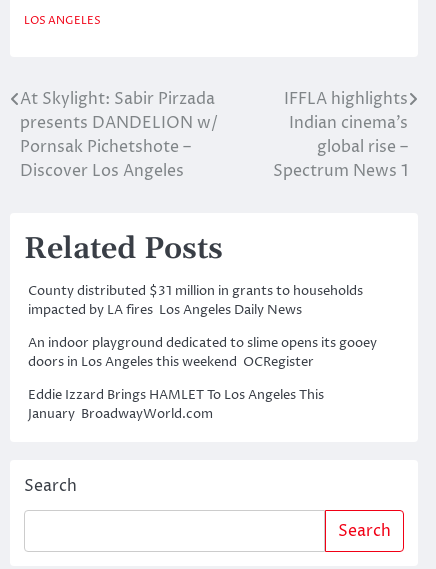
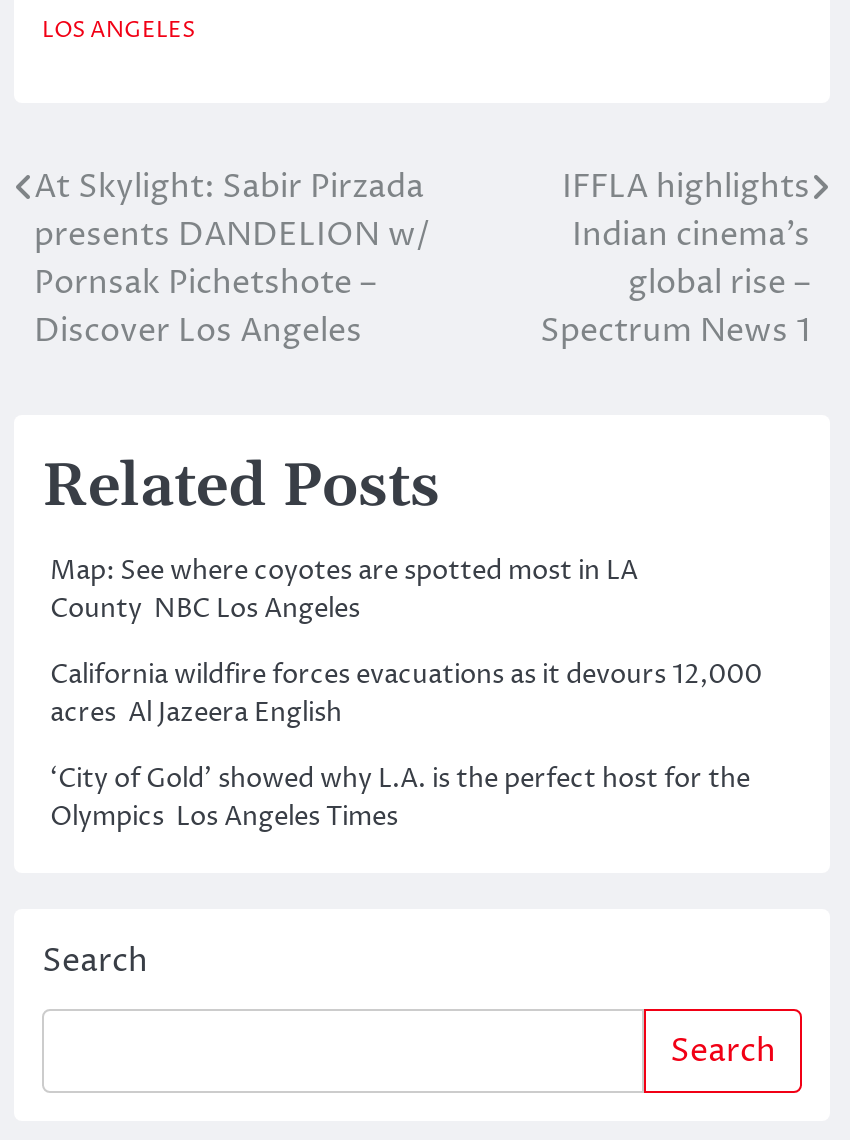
- County distributed $31 million in grants to households
- impacted by LA fires Los Angeles Daily News
+ Map: See where coyotes are spotted most in LA
+ County NBC Los Angeles

- An indoor playground dedicated to slime opens its gooey
- doors in Los Angeles this weekend OCRegister
+ California wildfire forces evacuations as it devours 12,000
+ acres Al Jazeera English

- Eddie Izzard Brings HAMLET To Los Angeles This
- January BroadwayWorld.com
+ ‘City of Gold’ showed why L.A. is the perfect host for the
+ Olympics Los Angeles Times
